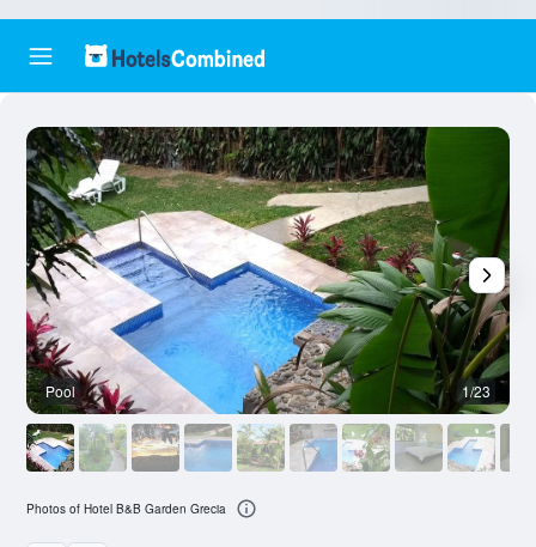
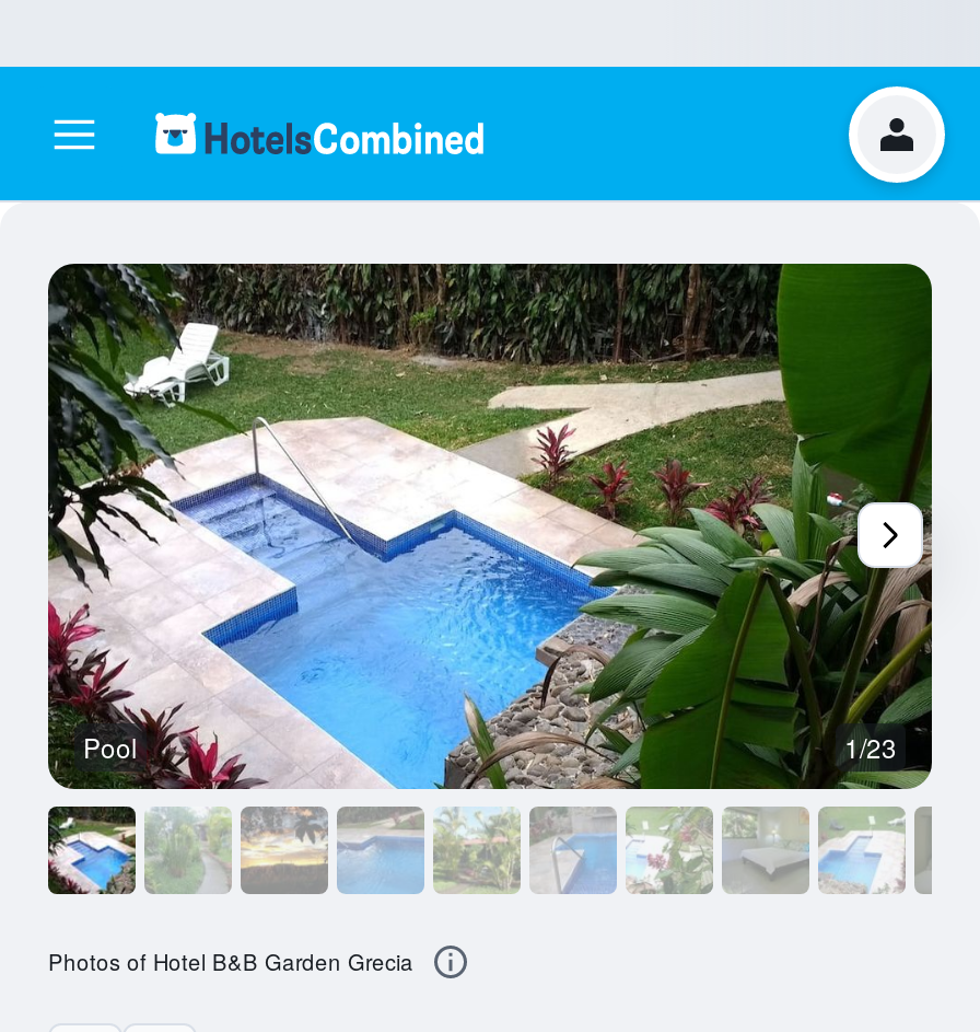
+ [image]
